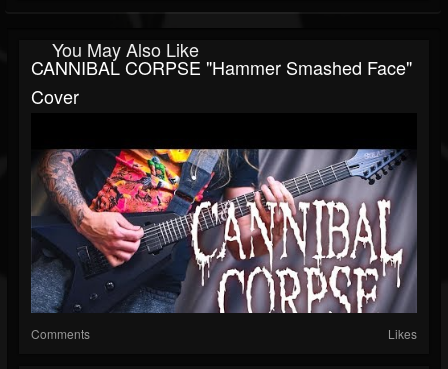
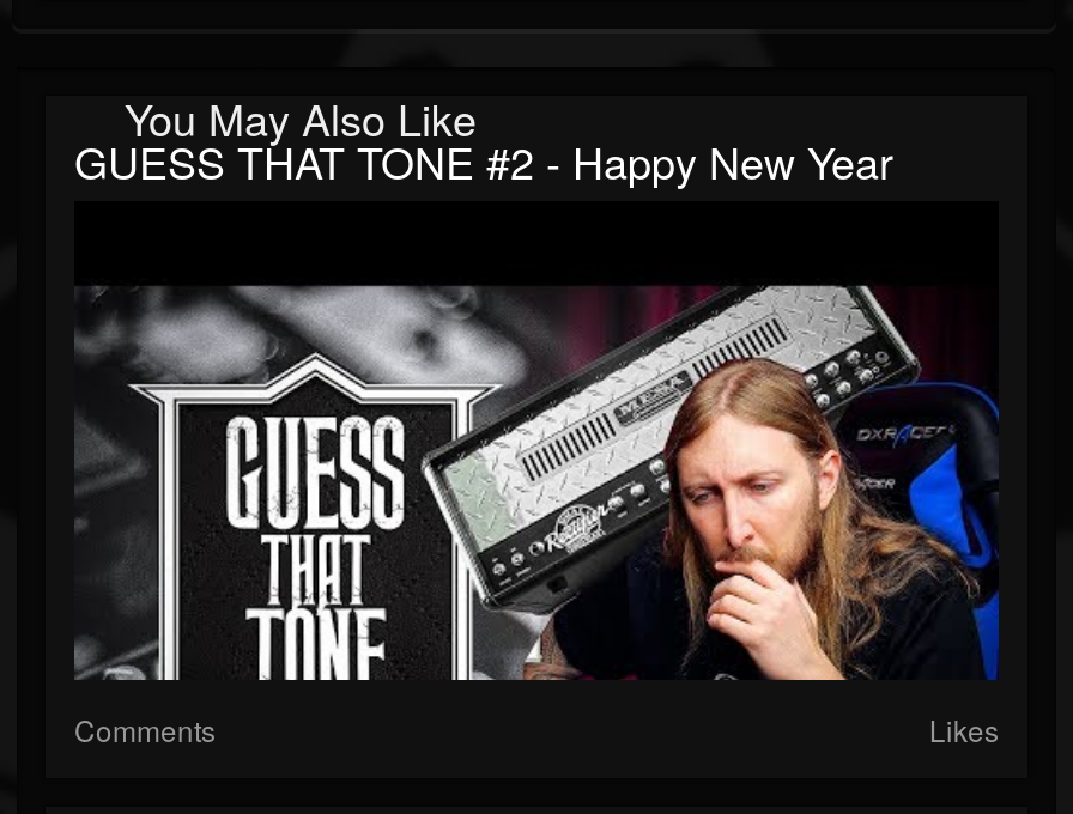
- CANNIBAL CORPSE "Hammer Smashed Face"
- Cover
+ GUESS THAT TONE #2 - Happy New Year

- [image]
+ [image]
